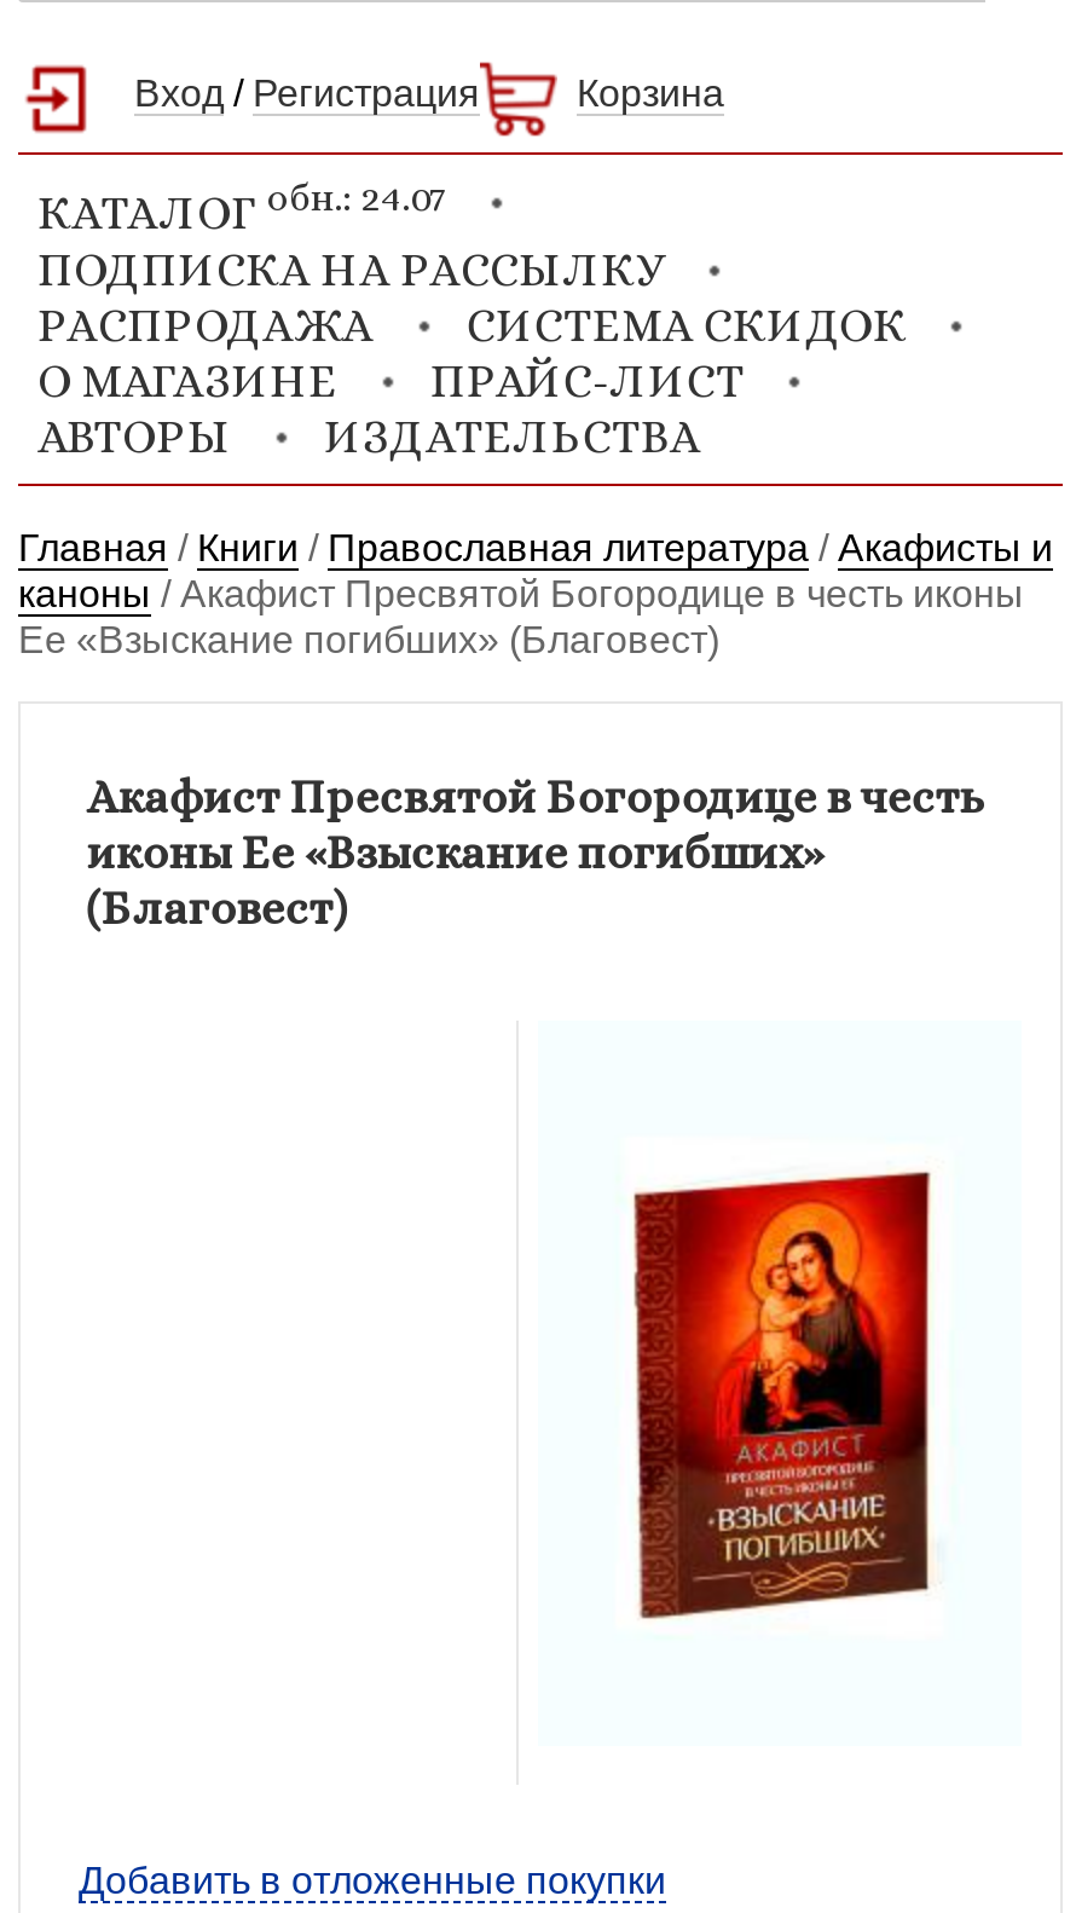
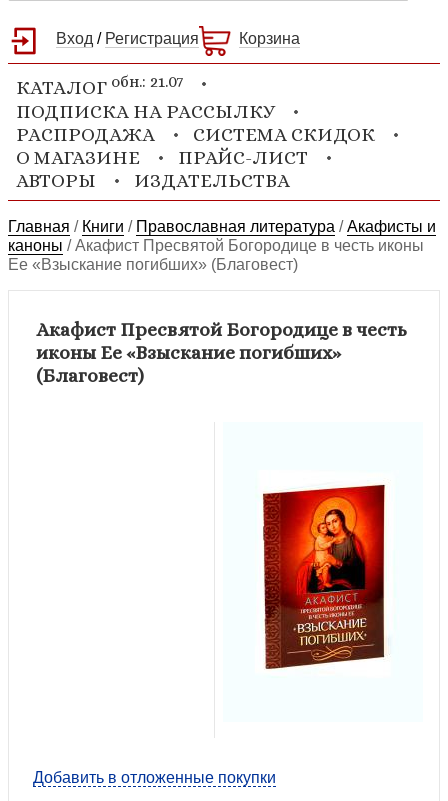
- КАТАЛОГ обн.: 24.07
+ КАТАЛОГ обн.: 21.07
